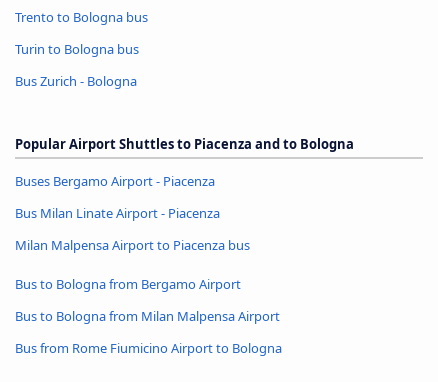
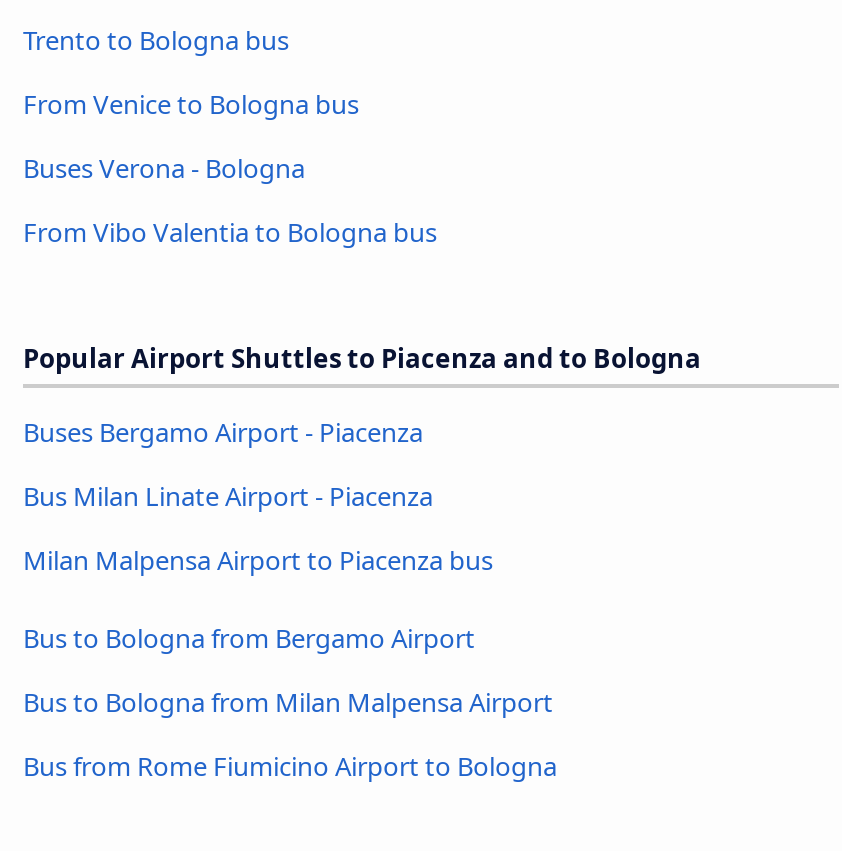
- Turin to Bologna bus
- Bus Zurich - Bologna
+ From Venice to Bologna bus
+ Buses Verona - Bologna
+ From Vibo Valentia to Bologna bus
